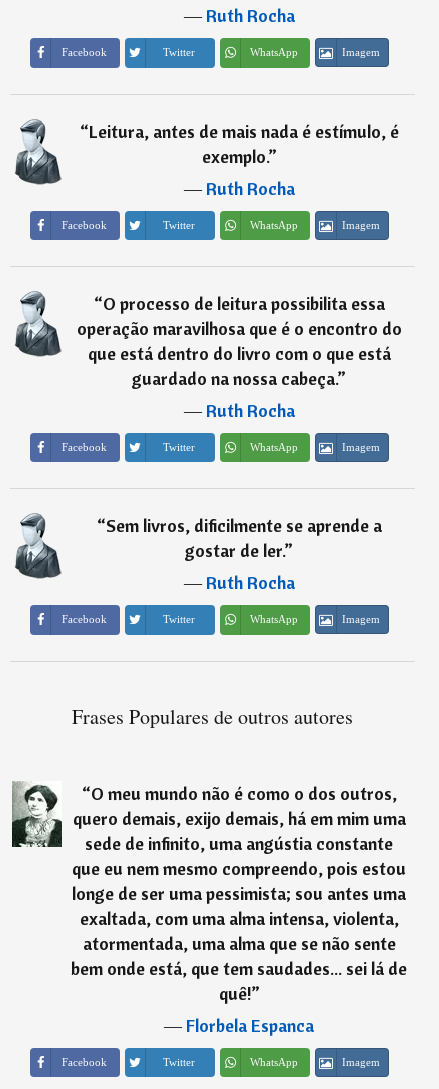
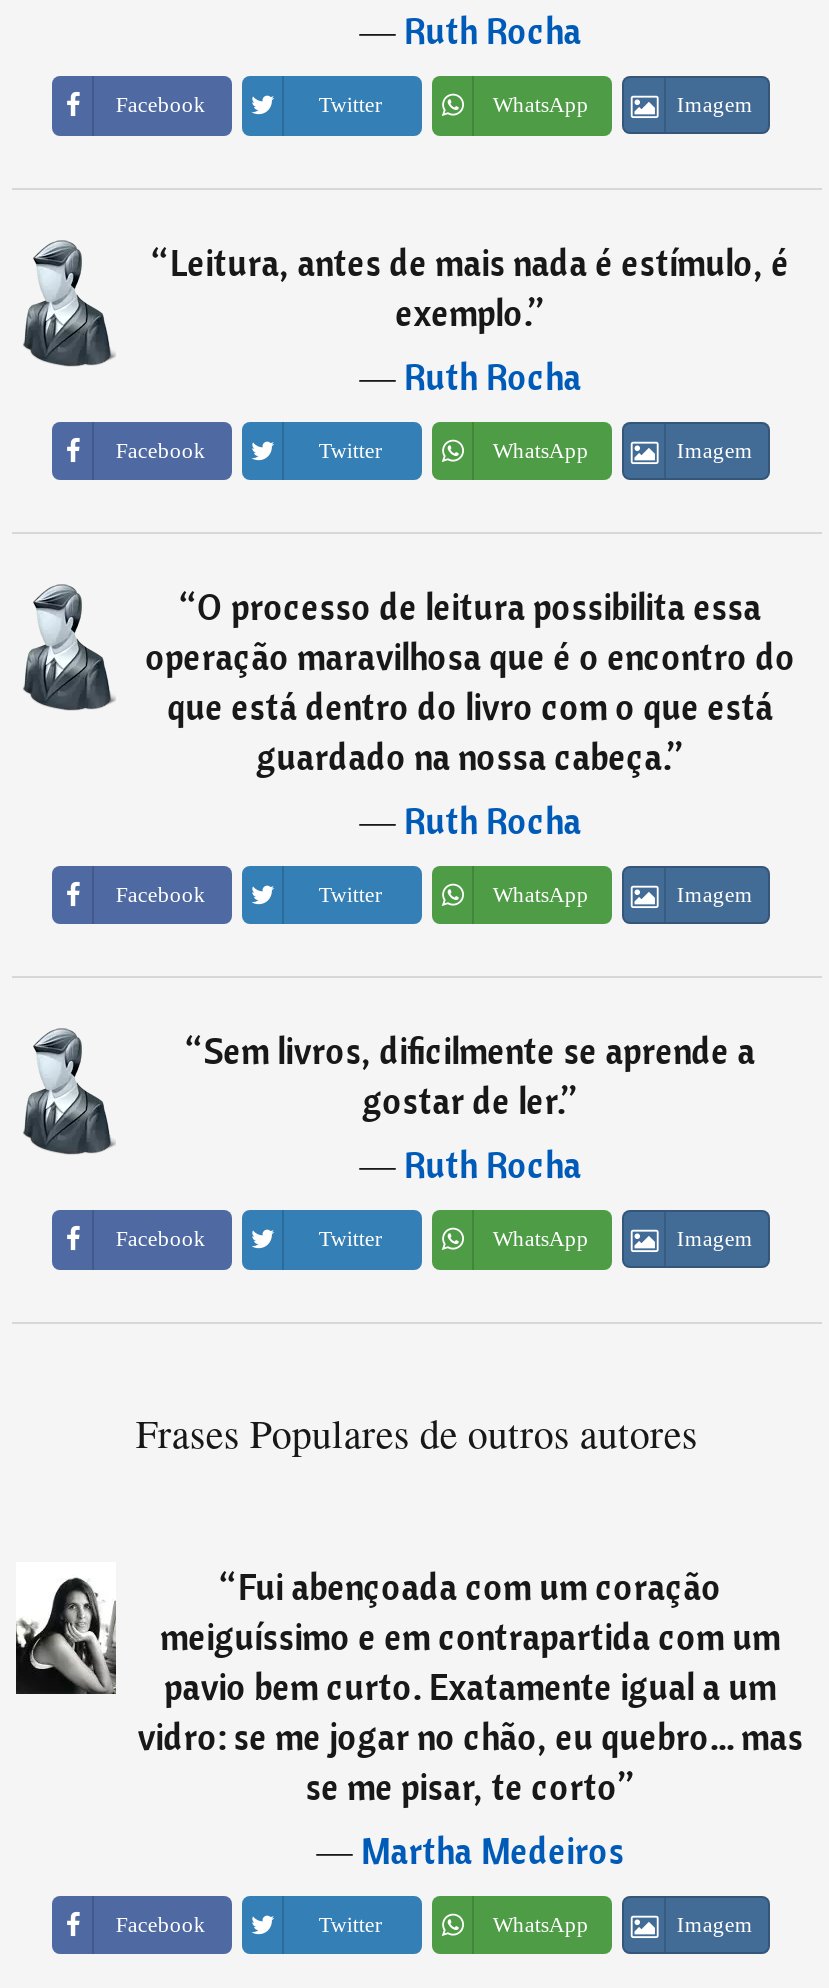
- [image]
- “O meu mundo não é como o dos outros,
- quero demais, exijo demais, há em mim uma
- sede de infinito, uma angústia constante
- que eu nem mesmo compreendo, pois estou
- longe de ser uma pessimista; sou antes uma
- exaltada, com uma alma intensa, violenta,
- atormentada, uma alma que se não sente
- bem onde está, que tem saudades... sei lá de
- quê!”
- ― Florbela Espanca
+ [image]
+ “Fui abençoada com um coração
+ meiguíssimo e em contrapartida com um
+ pavio bem curto. Exatamente igual a um
+ vidro: se me jogar no chão, eu quebro... mas
+ se me pisar, te corto”
+ ― Martha Medeiros
